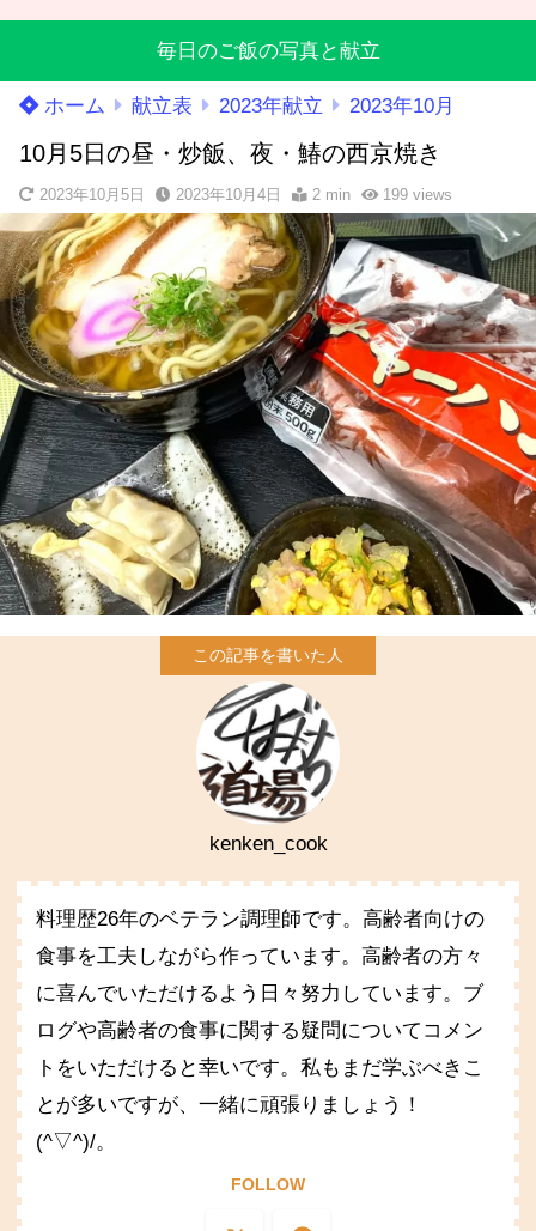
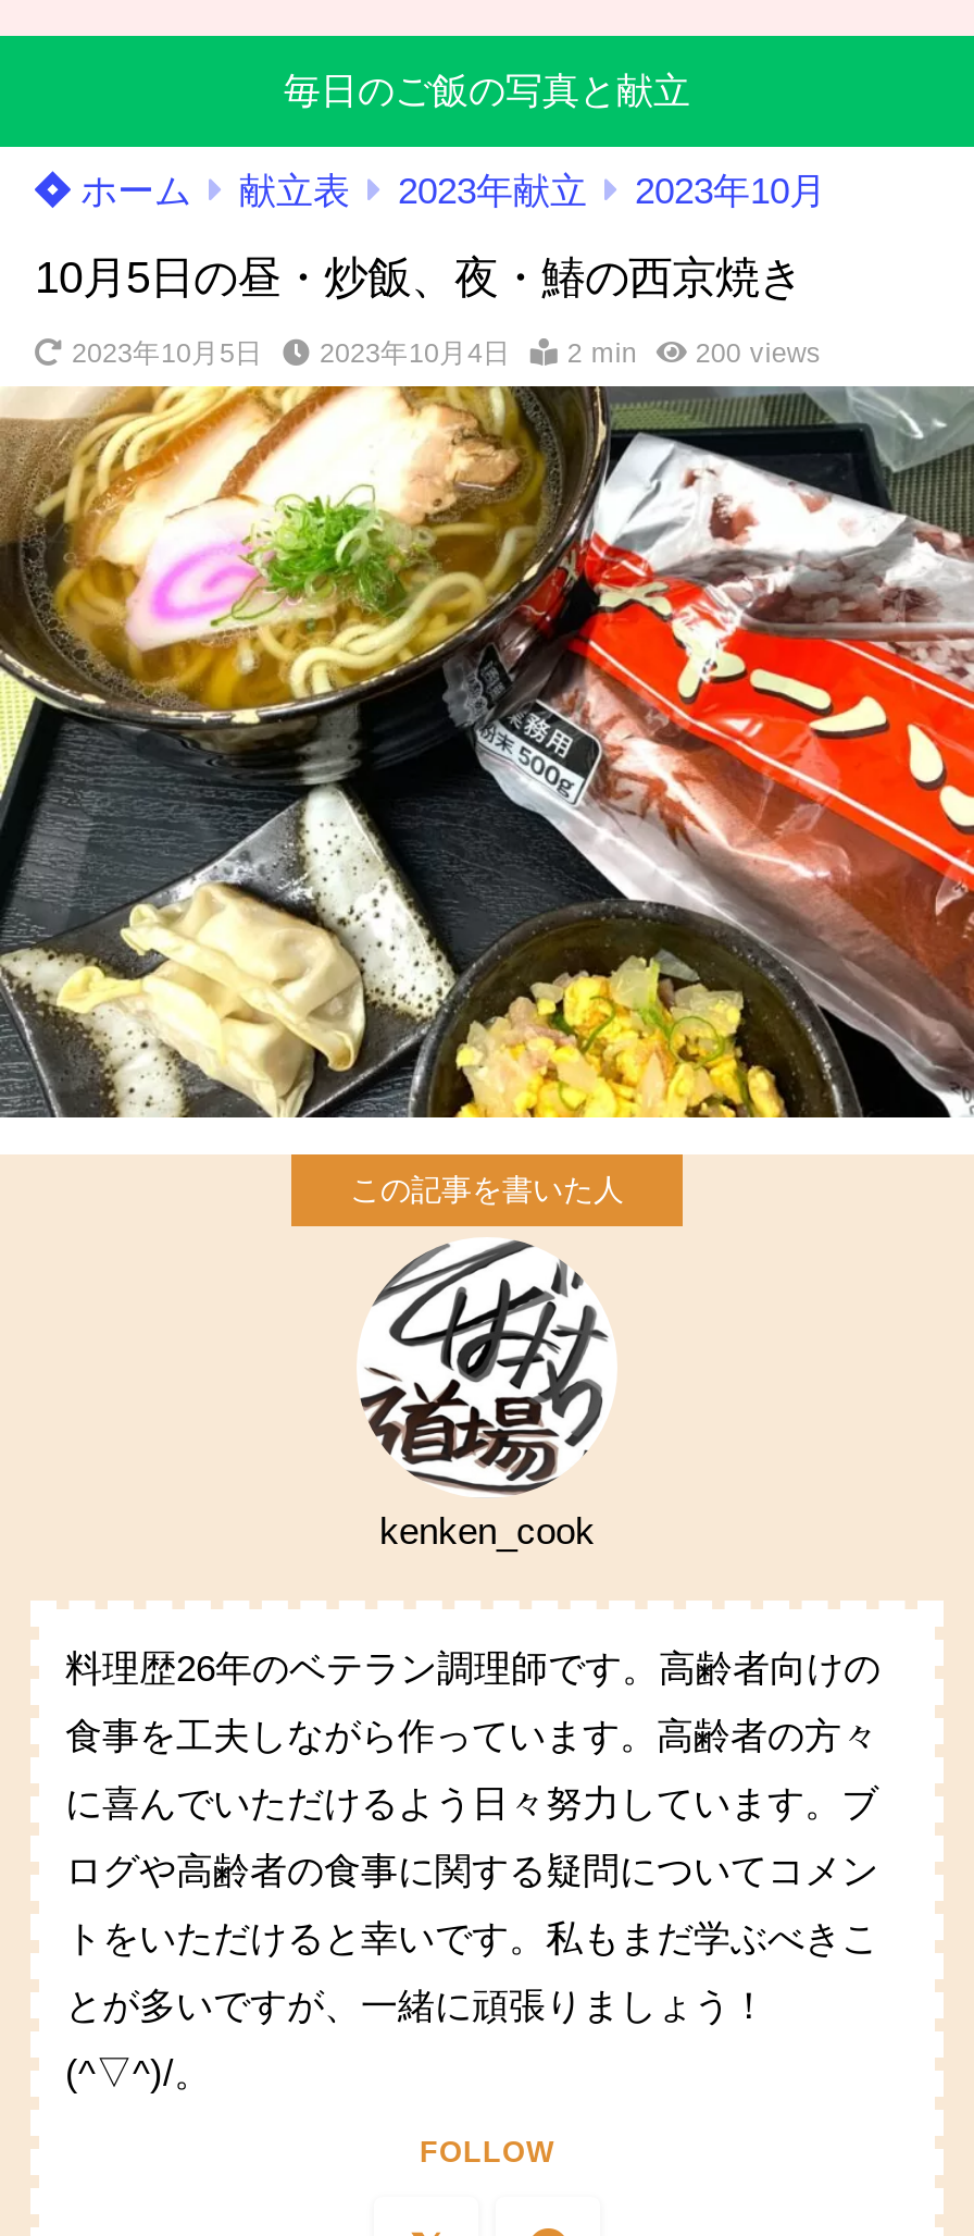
- 2023年10月5日 2023年10月4日 2 min 199 views
+ 2023年10月5日 2023年10月4日 2 min 200 views
